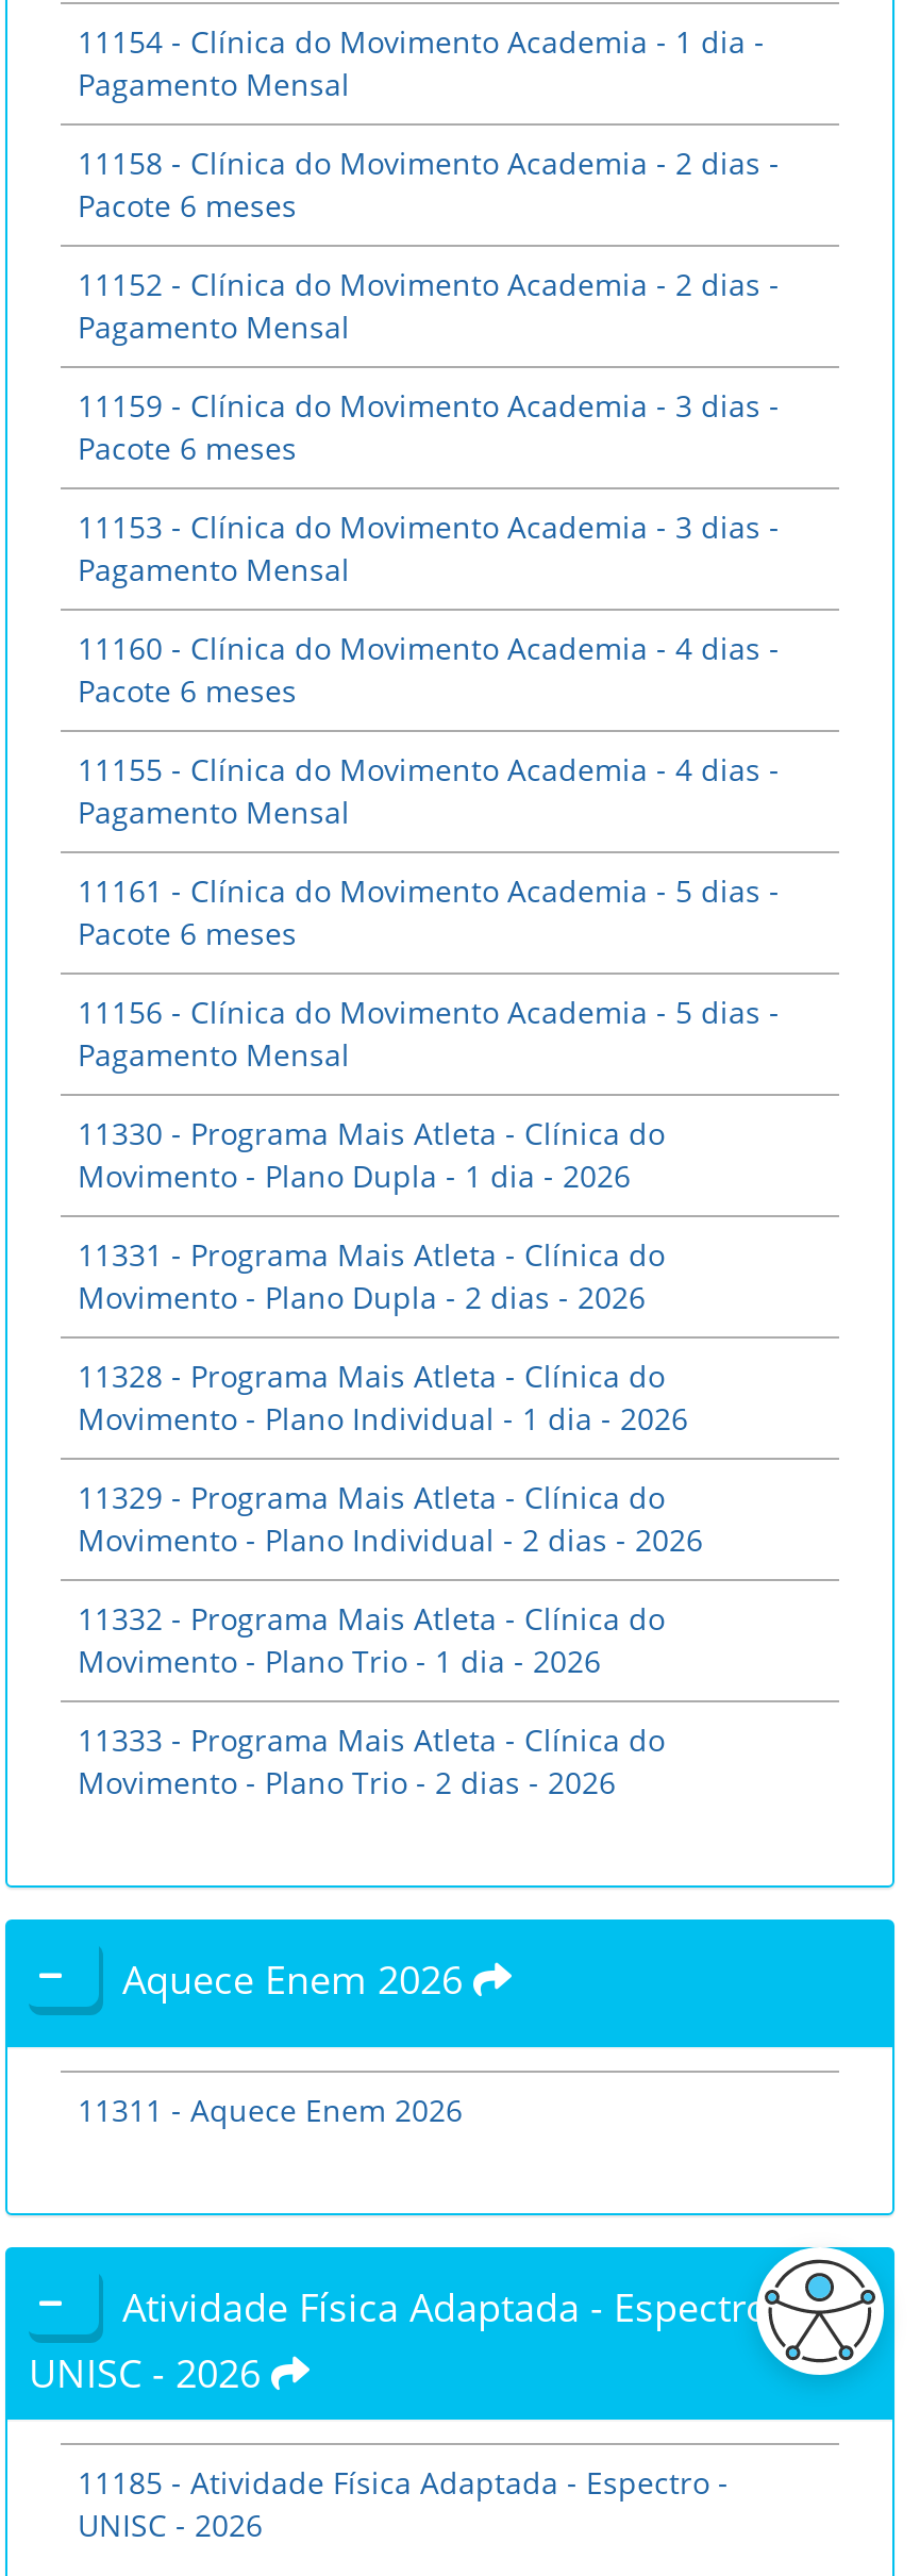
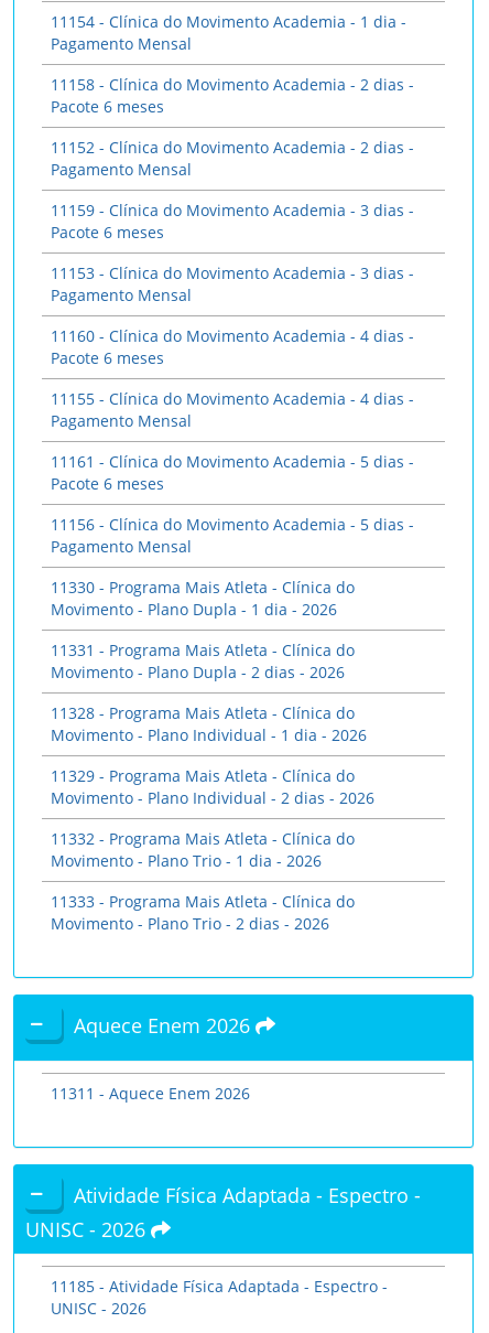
- [image]
